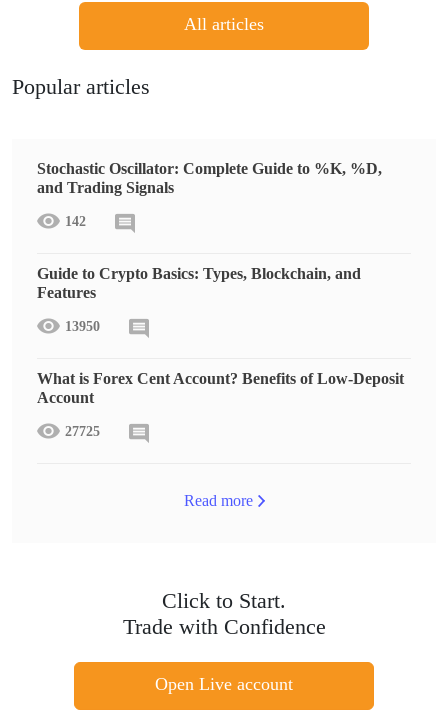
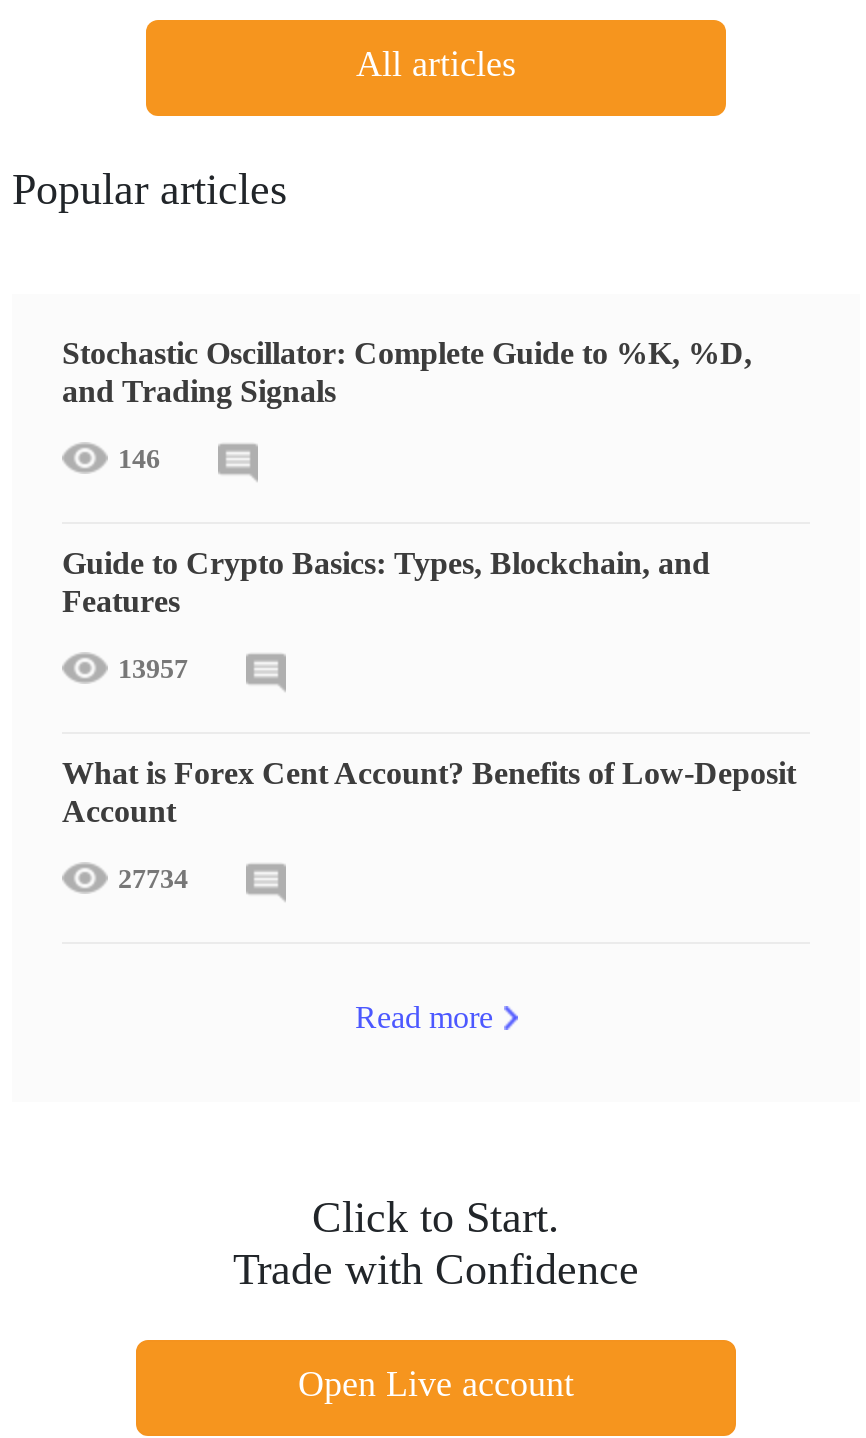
- 142
+ 146

- 13950
+ 13957

- 27725
+ 27734
